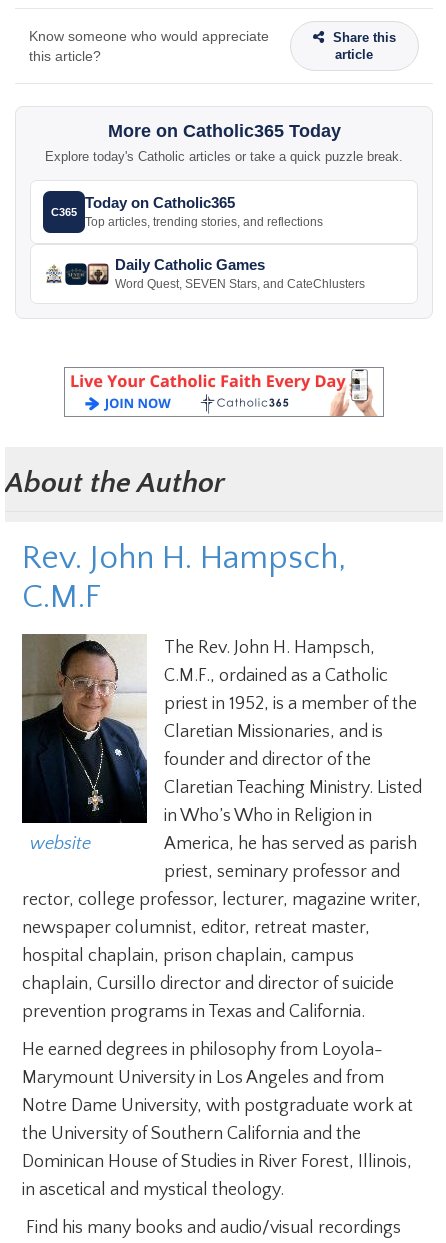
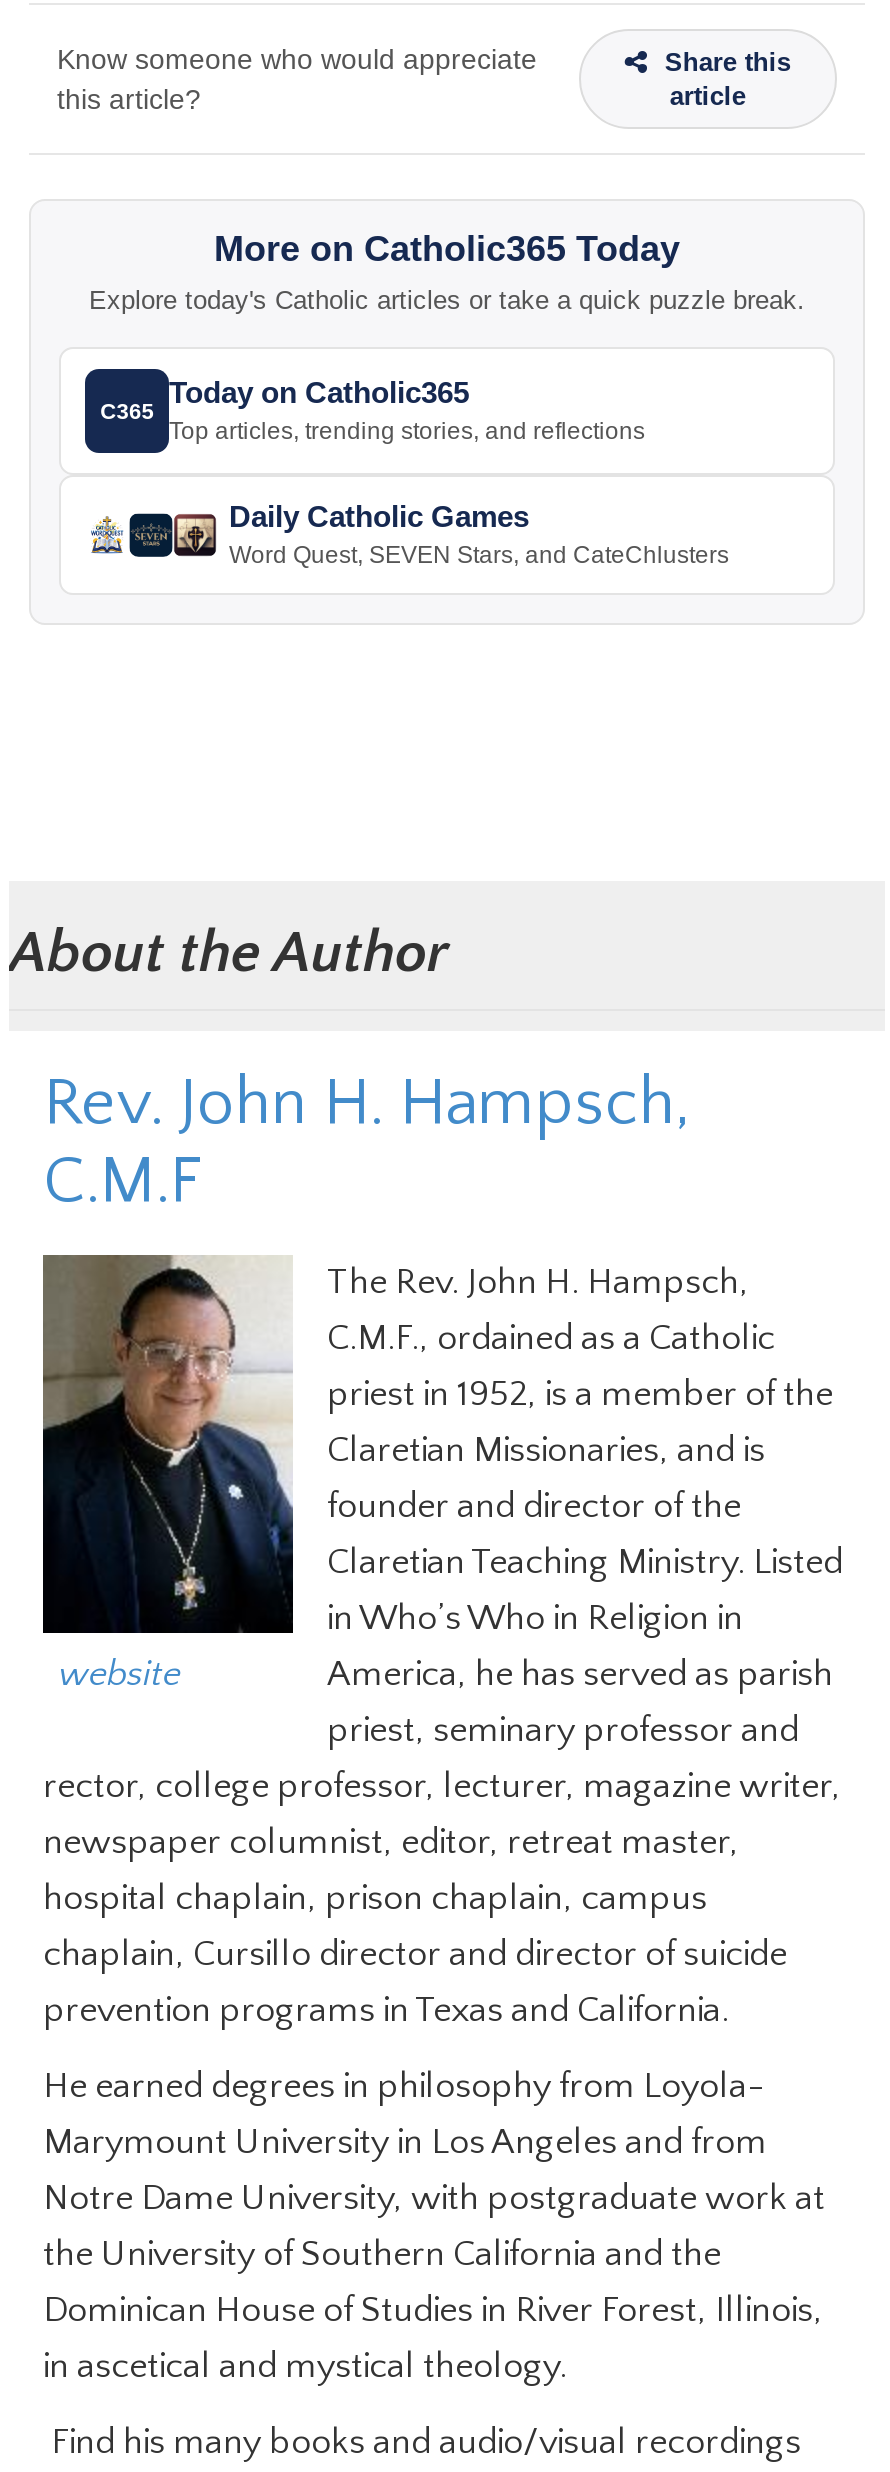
- [image]
